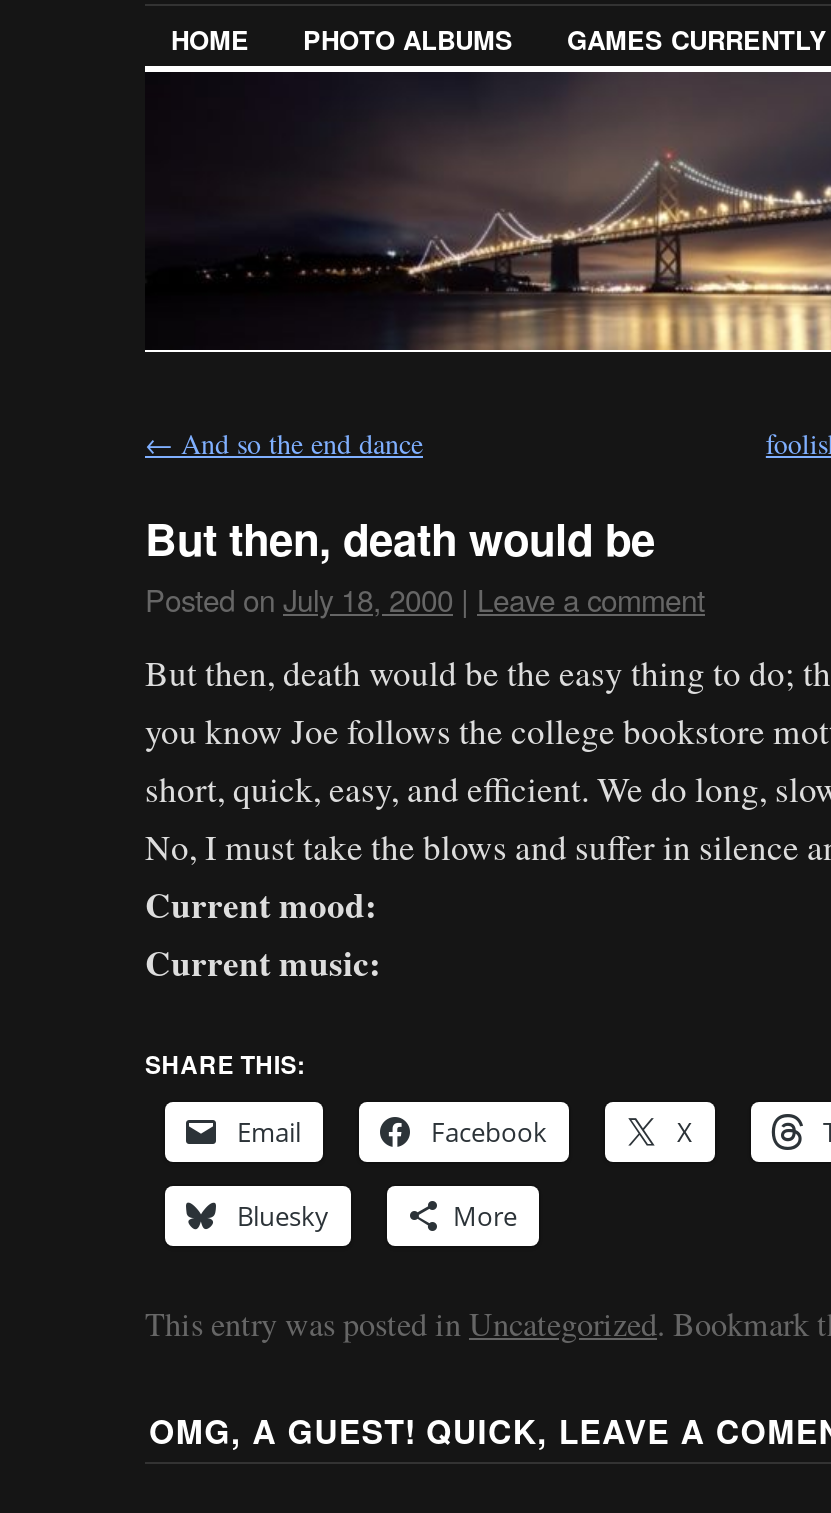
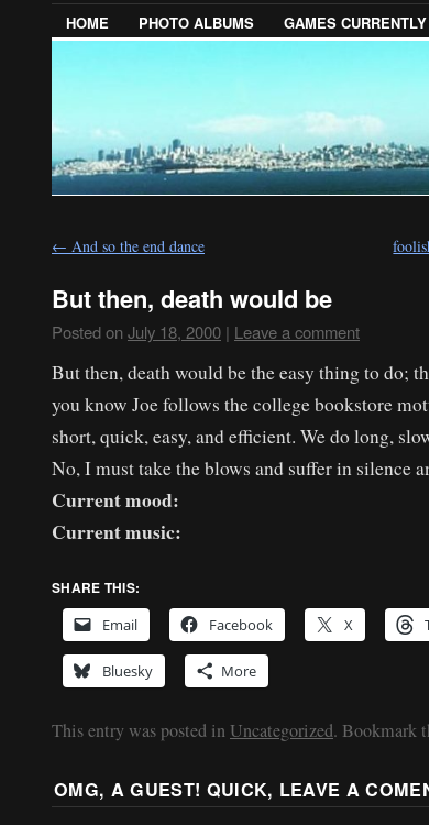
- [image]
+ [image]
